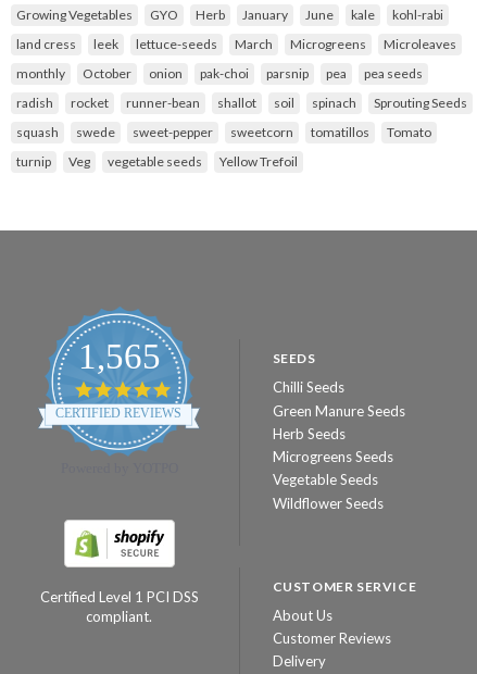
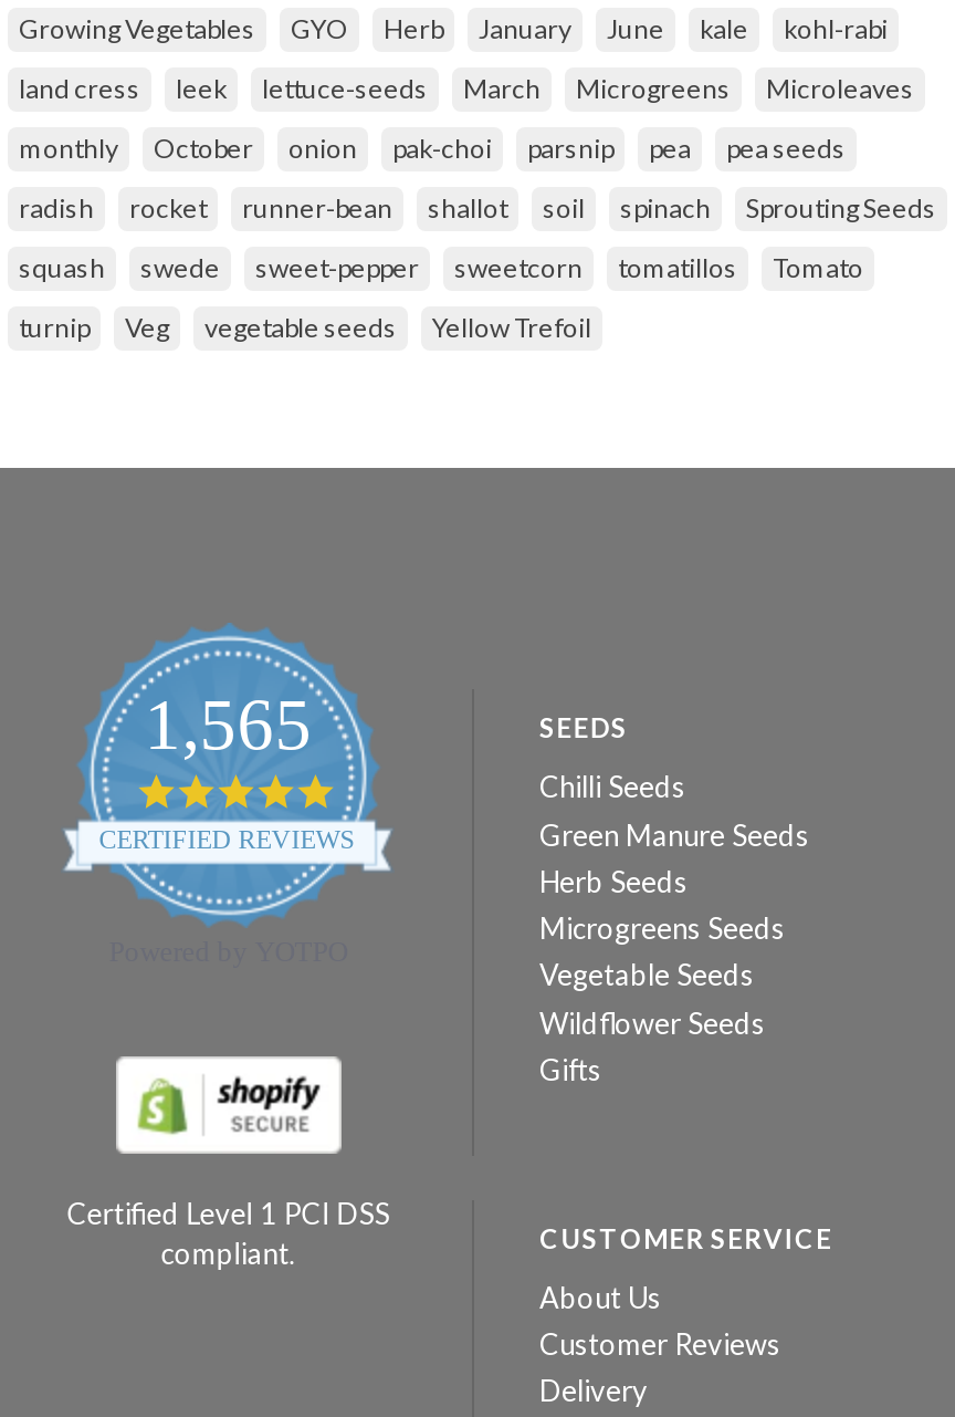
+ Gifts
